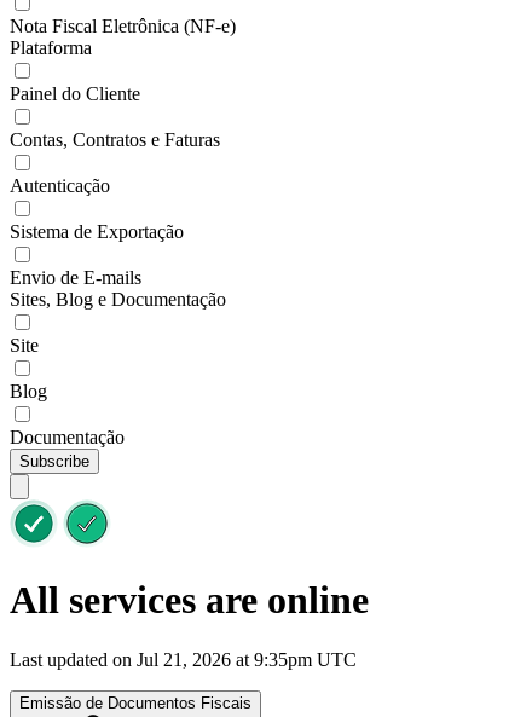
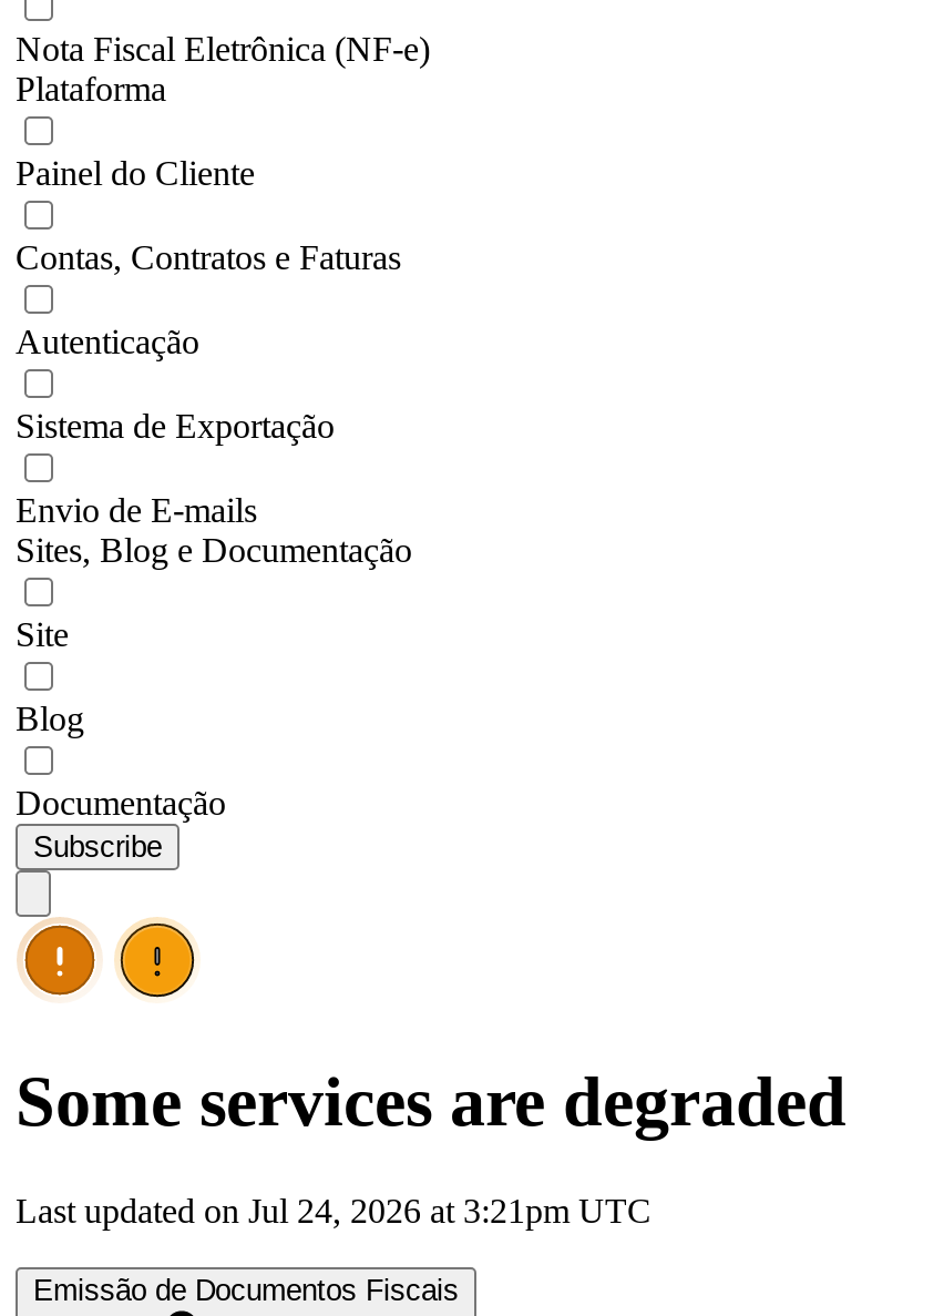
- [image]
- All services are online
+ [image]
+ Some services are degraded

- [image]
+ [image]

- Last updated on Jul 21, 2026 at 9:35pm UTC
+ Last updated on Jul 24, 2026 at 3:21pm UTC
